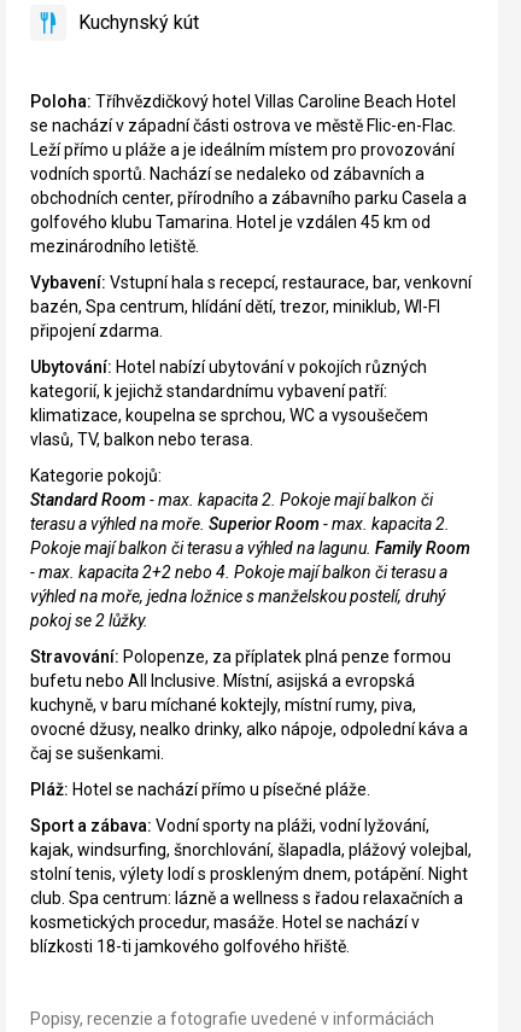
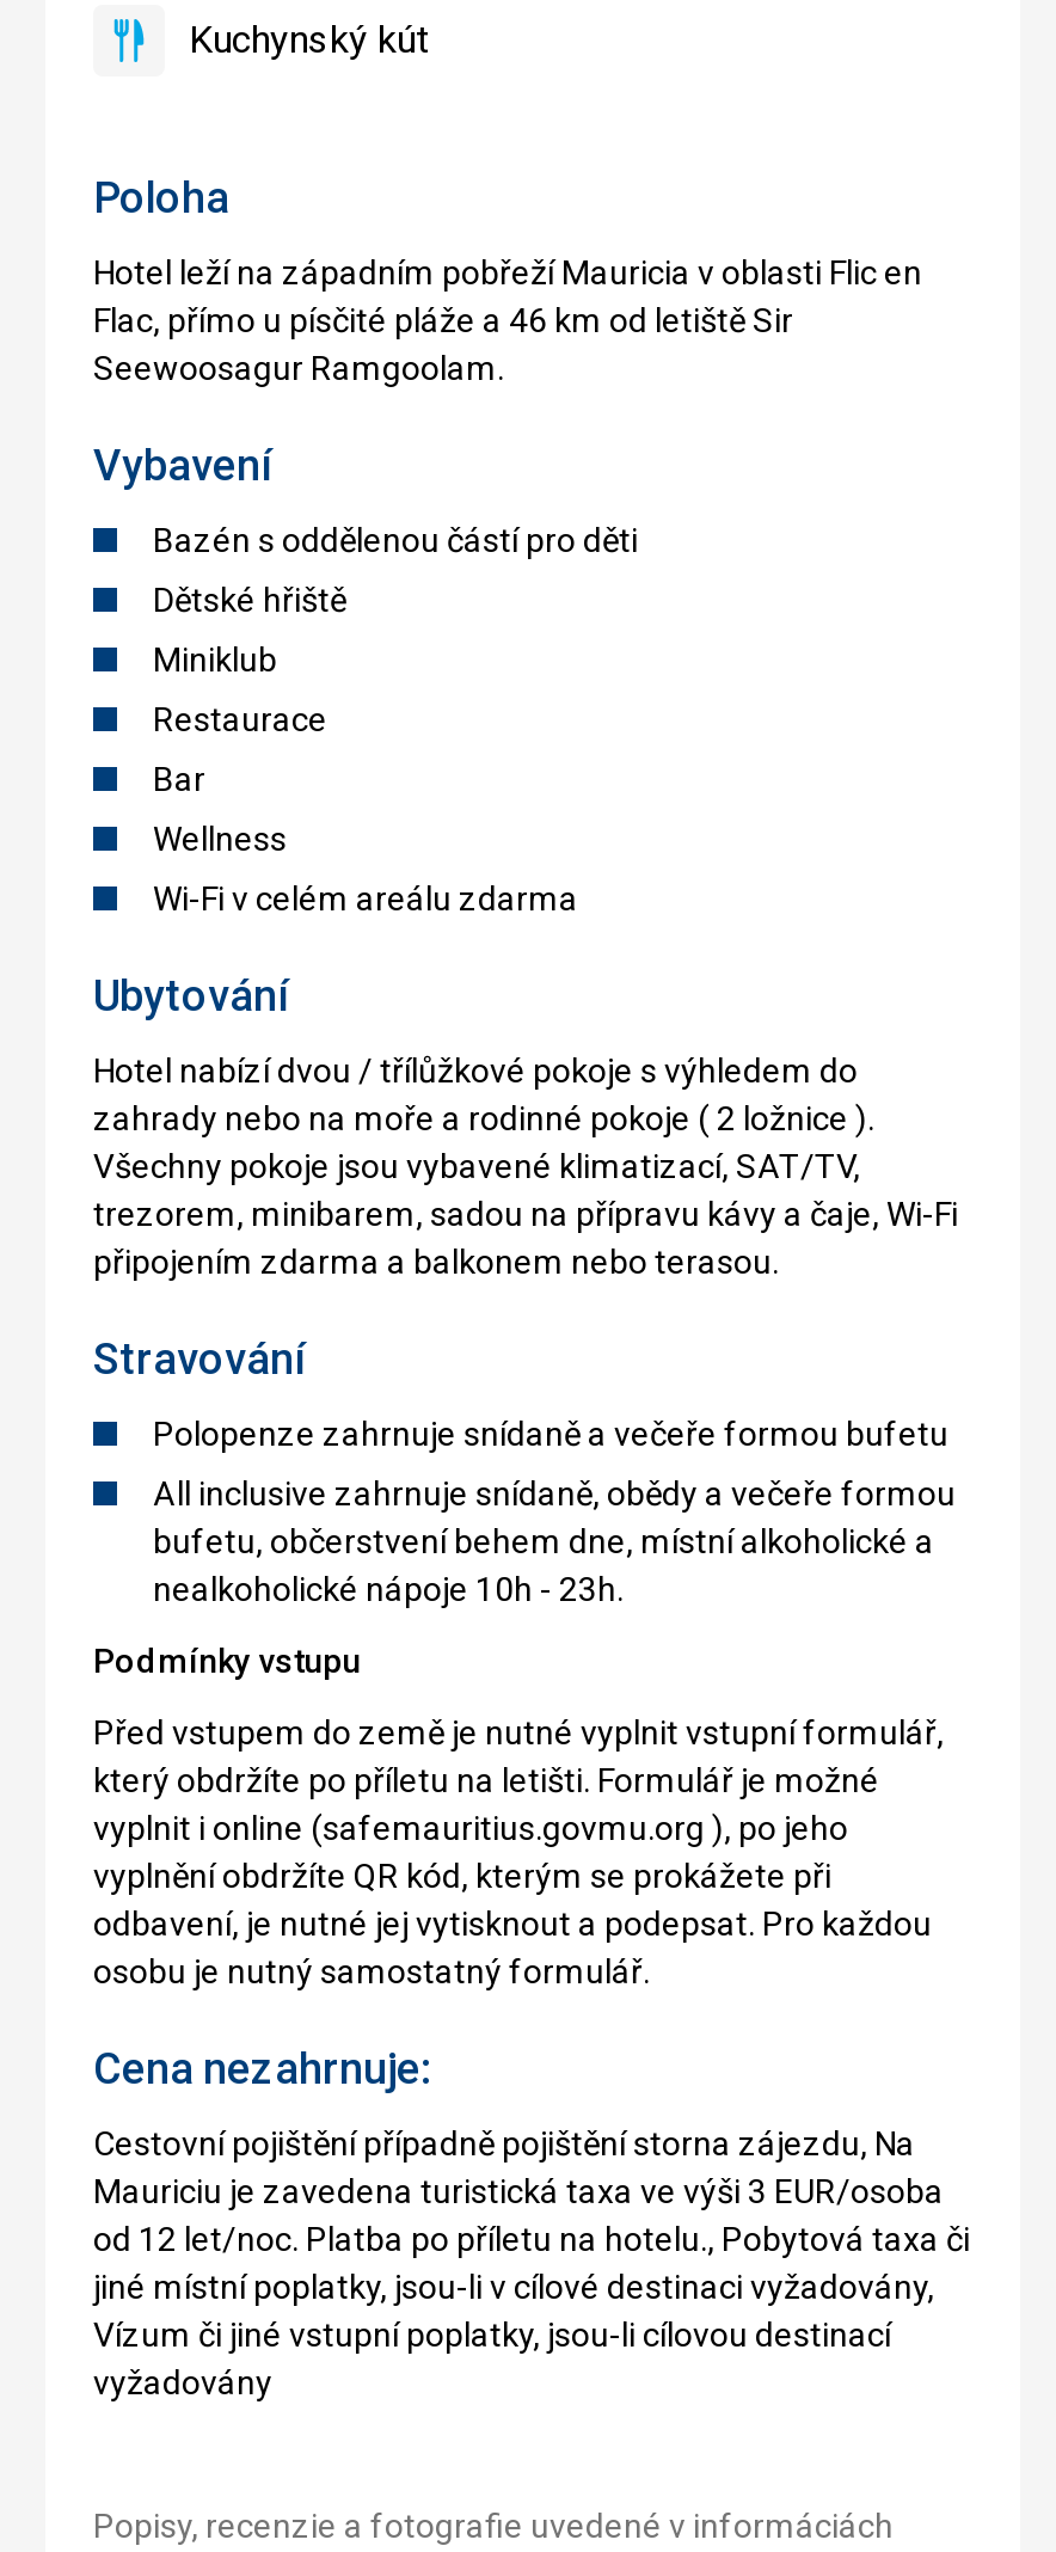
- Poloha: Tříhvězdičkový hotel Villas Caroline Beach Hotel
- se nachází v západní části ostrova ve městě Flic-en-Flac.
- Leží přímo u pláže a je ideálním místem pro provozování
- vodních sportů. Nachází se nedaleko od zábavních a
- obchodních center, přírodního a zábavního parku Casela a
- golfového klubu Tamarina. Hotel je vzdálen 45 km od
- mezinárodního letiště.
- Vybavení: Vstupní hala s recepcí, restaurace, bar, venkovní
- bazén, Spa centrum, hlídání dětí, trezor, miniklub, WI-FI
- připojení zdarma.
- Ubytování: Hotel nabízí ubytování v pokojích různých
- kategorií, k jejichž standardnímu vybavení patří:
- klimatizace, koupelna se sprchou, WC a vysoušečem
- vlasů, TV, balkon nebo terasa.
- Kategorie pokojů:
- Standard Room - max. kapacita 2. Pokoje mají balkon či
- terasu a výhled na moře. Superior Room - max. kapacita 2.
- Pokoje mají balkon či terasu a výhled na lagunu. Family Room
- - max. kapacita 2+2 nebo 4. Pokoje mají balkon či terasu a
- výhled na moře, jedna ložnice s manželskou postelí, druhý
- pokoj se 2 lůžky.
- Stravování: Polopenze, za příplatek plná penze formou
- bufetu nebo All Inclusive. Místní, asijská a evropská
- kuchyně, v baru míchané koktejly, místní rumy, piva,
- ovocné džusy, nealko drinky, alko nápoje, odpolední káva a
- čaj se sušenkami.
- Pláž: Hotel se nachází přímo u písečné pláže.
- Sport a zábava: Vodní sporty na pláži, vodní lyžování,
- kajak, windsurfing, šnorchlování, šlapadla, plážový volejbal,
- stolní tenis, výlety lodí s proskleným dnem, potápění. Night
- club. Spa centrum: lázně a wellness s řadou relaxačních a
- kosmetických procedur, masáže. Hotel se nachází v
- blízkosti 18-ti jamkového golfového hřiště.
+ Poloha
+ Hotel leží na západním pobřeží Mauricia v oblasti Flic en
+ Flac, přímo u písčité pláže a 46 km od letiště Sir
+ Seewoosagur Ramgoolam.
+ Vybavení
+ Bazén s oddělenou částí pro děti
+ Dětské hřiště
+ Miniklub
+ Restaurace
+ Bar
+ Wellness
+ Wi-Fi v celém areálu zdarma
+ Ubytování
+ Hotel nabízí dvou / třílůžkové pokoje s výhledem do
+ zahrady nebo na moře a rodinné pokoje ( 2 ložnice ).
+ Všechny pokoje jsou vybavené klimatizací, SAT/TV,
+ trezorem, minibarem, sadou na přípravu kávy a čaje, Wi-Fi
+ připojením zdarma a balkonem nebo terasou.
+ Stravování
+ Polopenze zahrnuje snídaně a večeře formou bufetu
+ All inclusive zahrnuje snídaně, obědy a večeře formou
+ bufetu, občerstvení behem dne, místní alkoholické a
+ nealkoholické nápoje 10h - 23h.
+ Podmínky vstupu
+ Před vstupem do země je nutné vyplnit vstupní formulář,
+ který obdržíte po příletu na letišti. Formulář je možné
+ vyplnit i online (safemauritius.govmu.org ), po jeho
+ vyplnění obdržíte QR kód, kterým se prokážete při
+ odbavení, je nutné jej vytisknout a podepsat. Pro každou
+ osobu je nutný samostatný formulář.
+ Cena nezahrnuje:
+ Cestovní pojištění případně pojištění storna zájezdu, Na
+ Mauriciu je zavedena turistická taxa ve výši 3 EUR/osoba
+ od 12 let/noc. Platba po příletu na hotelu., Pobytová taxa či
+ jiné místní poplatky, jsou-li v cílové destinaci vyžadovány,
+ Vízum či jiné vstupní poplatky, jsou-li cílovou destinací
+ vyžadovány
